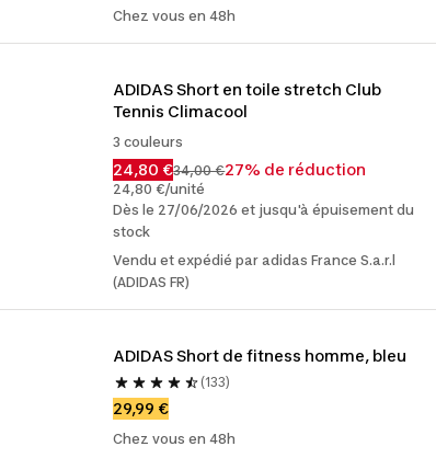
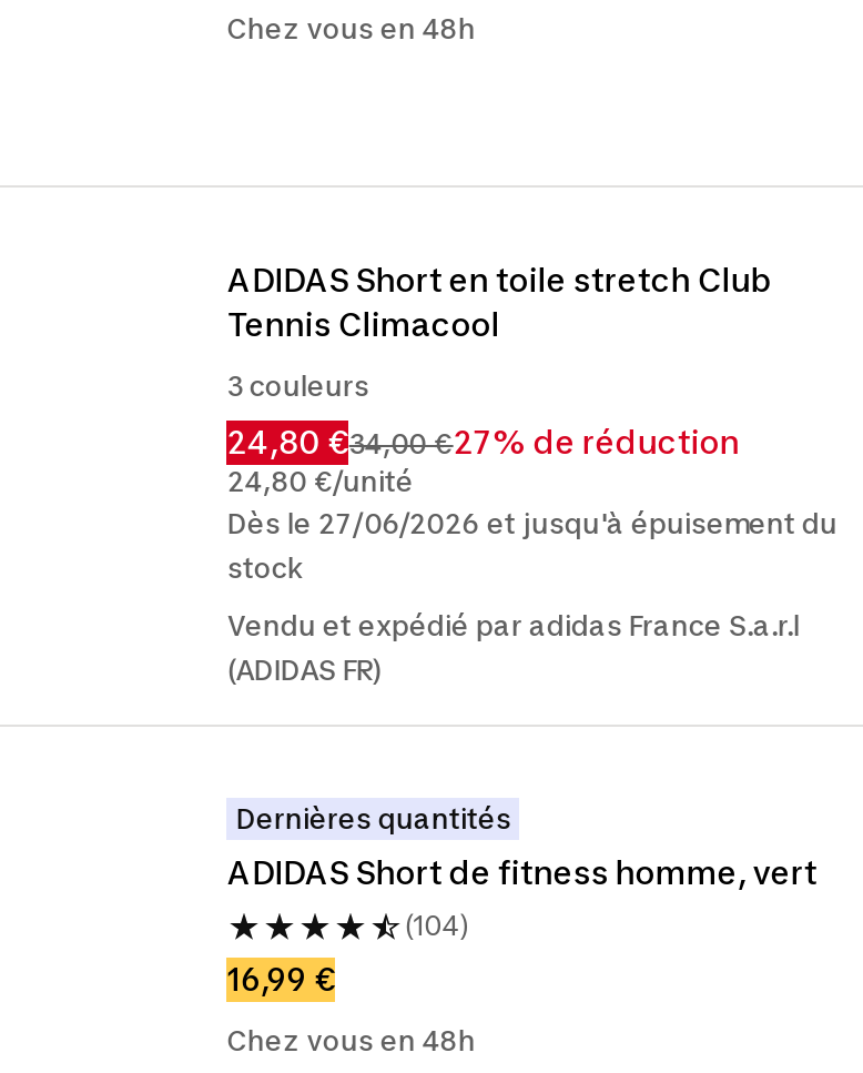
- ADIDAS Short de fitness homme, bleu
- (133)
- 29,99 €
+ Dernières quantités
+ ADIDAS Short de fitness homme, vert
+ (104)
+ 16,99 €
